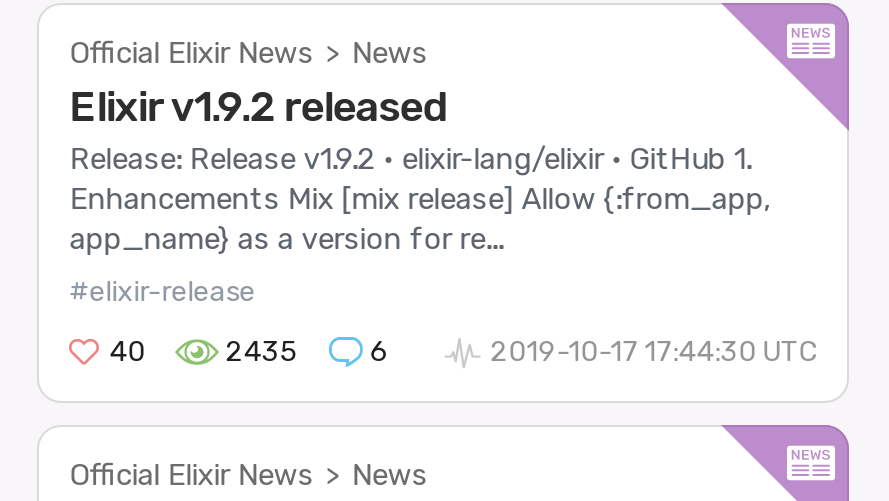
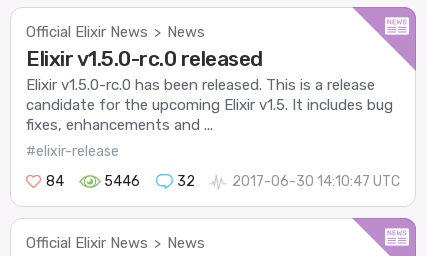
- Elixir v1.9.2 released
- Release: Release v1.9.2 · elixir-lang/elixir · GitHub 1.
- Enhancements Mix [mix release] Allow {:from_app,
- app_name} as a version for re...
+ Elixir v1.5.0-rc.0 released
+ Elixir v1.5.0-rc.0 has been released. This is a release
+ candidate for the upcoming Elixir v1.5. It includes bug
+ fixes, enhancements and ...

- 40
+ 84

- 2435
+ 5446

- 6
+ 32

- 2019-10-17 17:44:30 UTC
+ 2017-06-30 14:10:47 UTC
